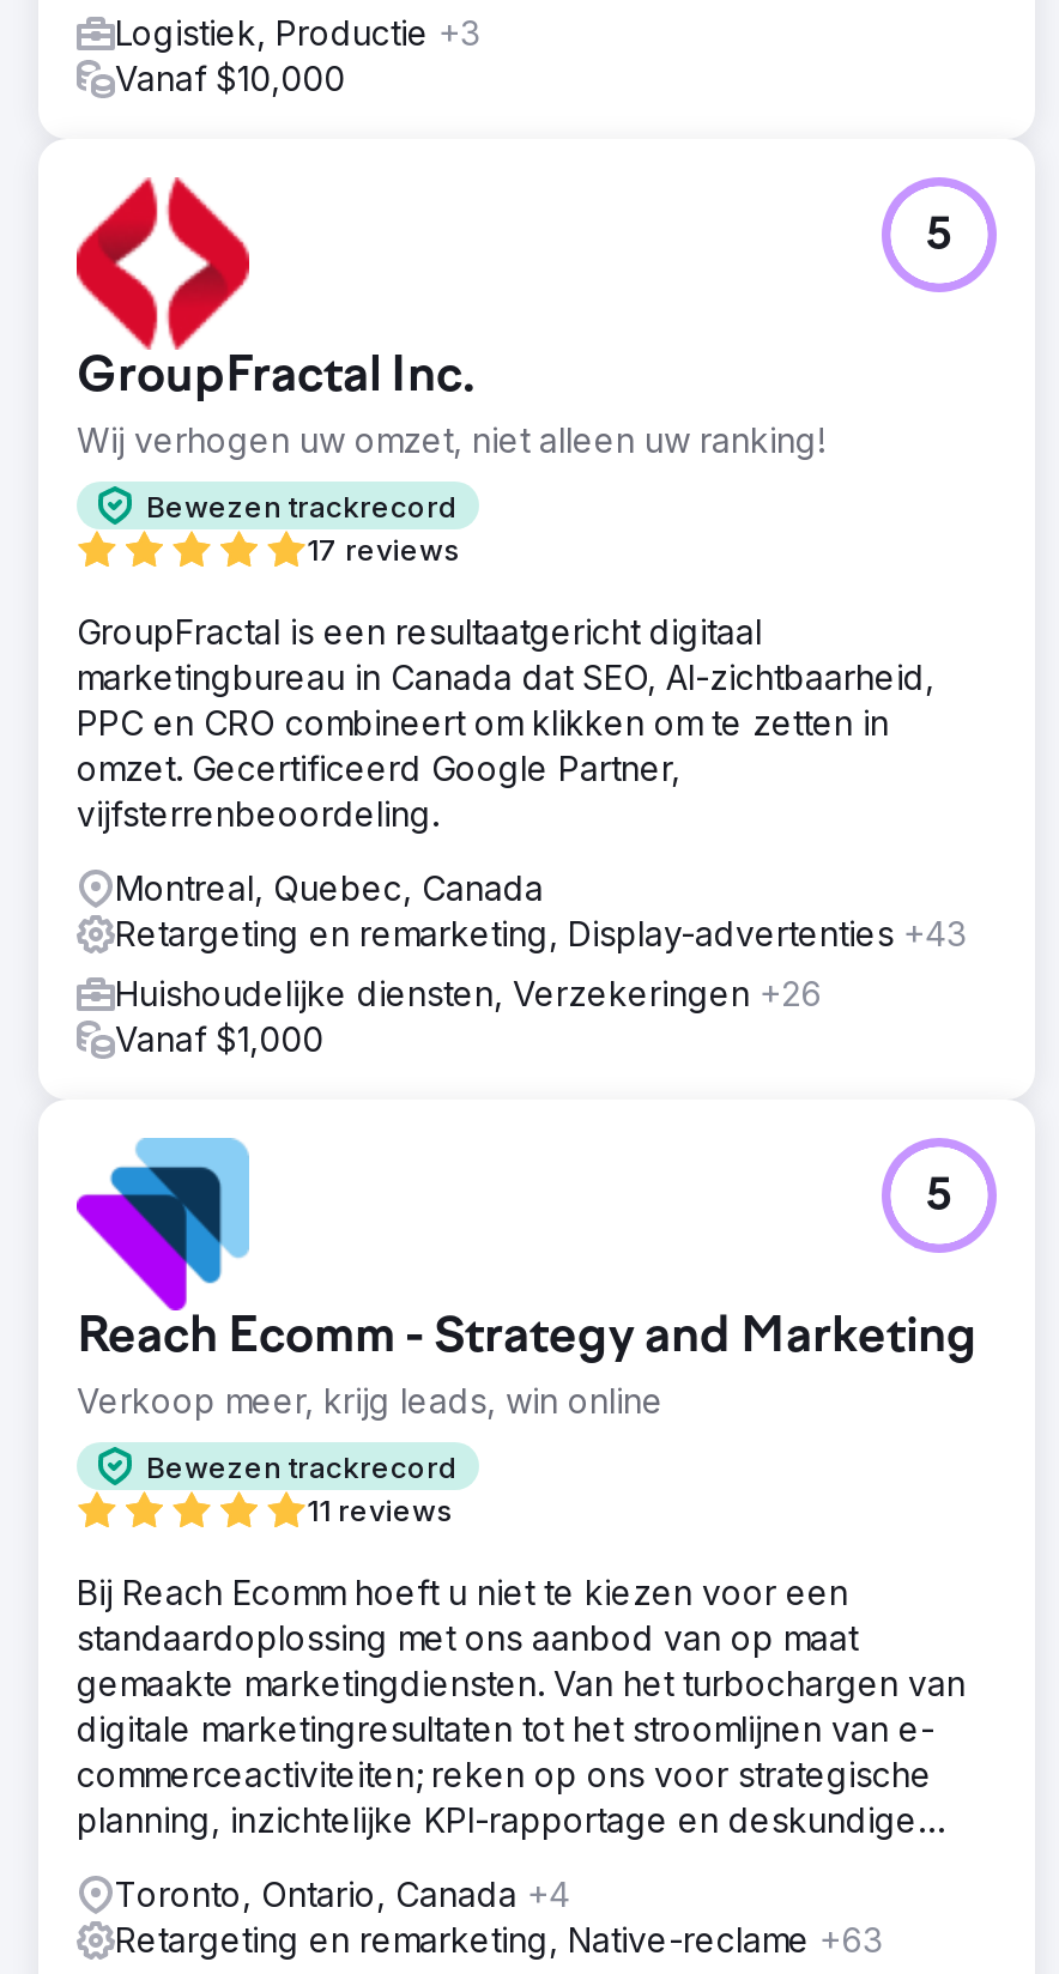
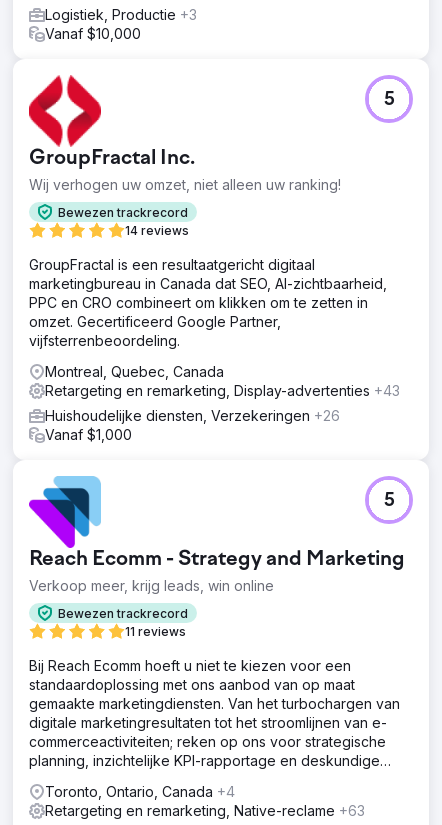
- 17 reviews
+ 14 reviews
